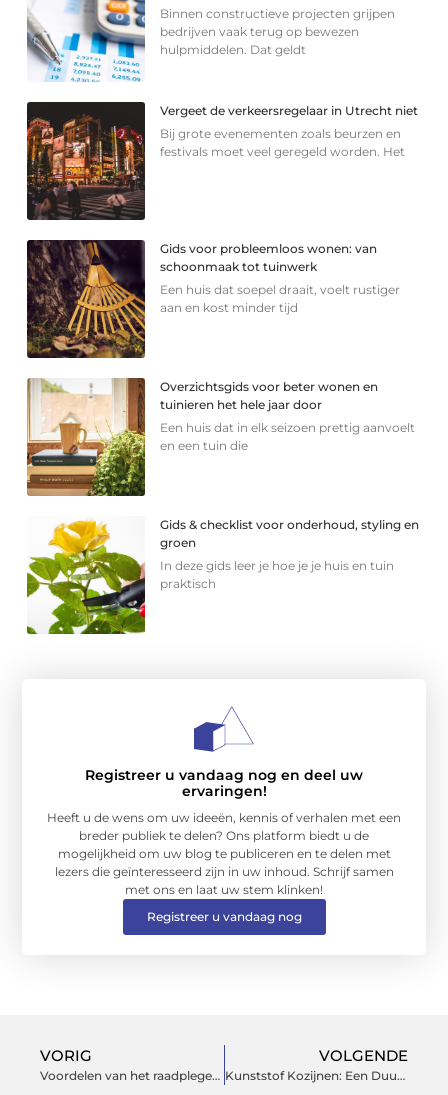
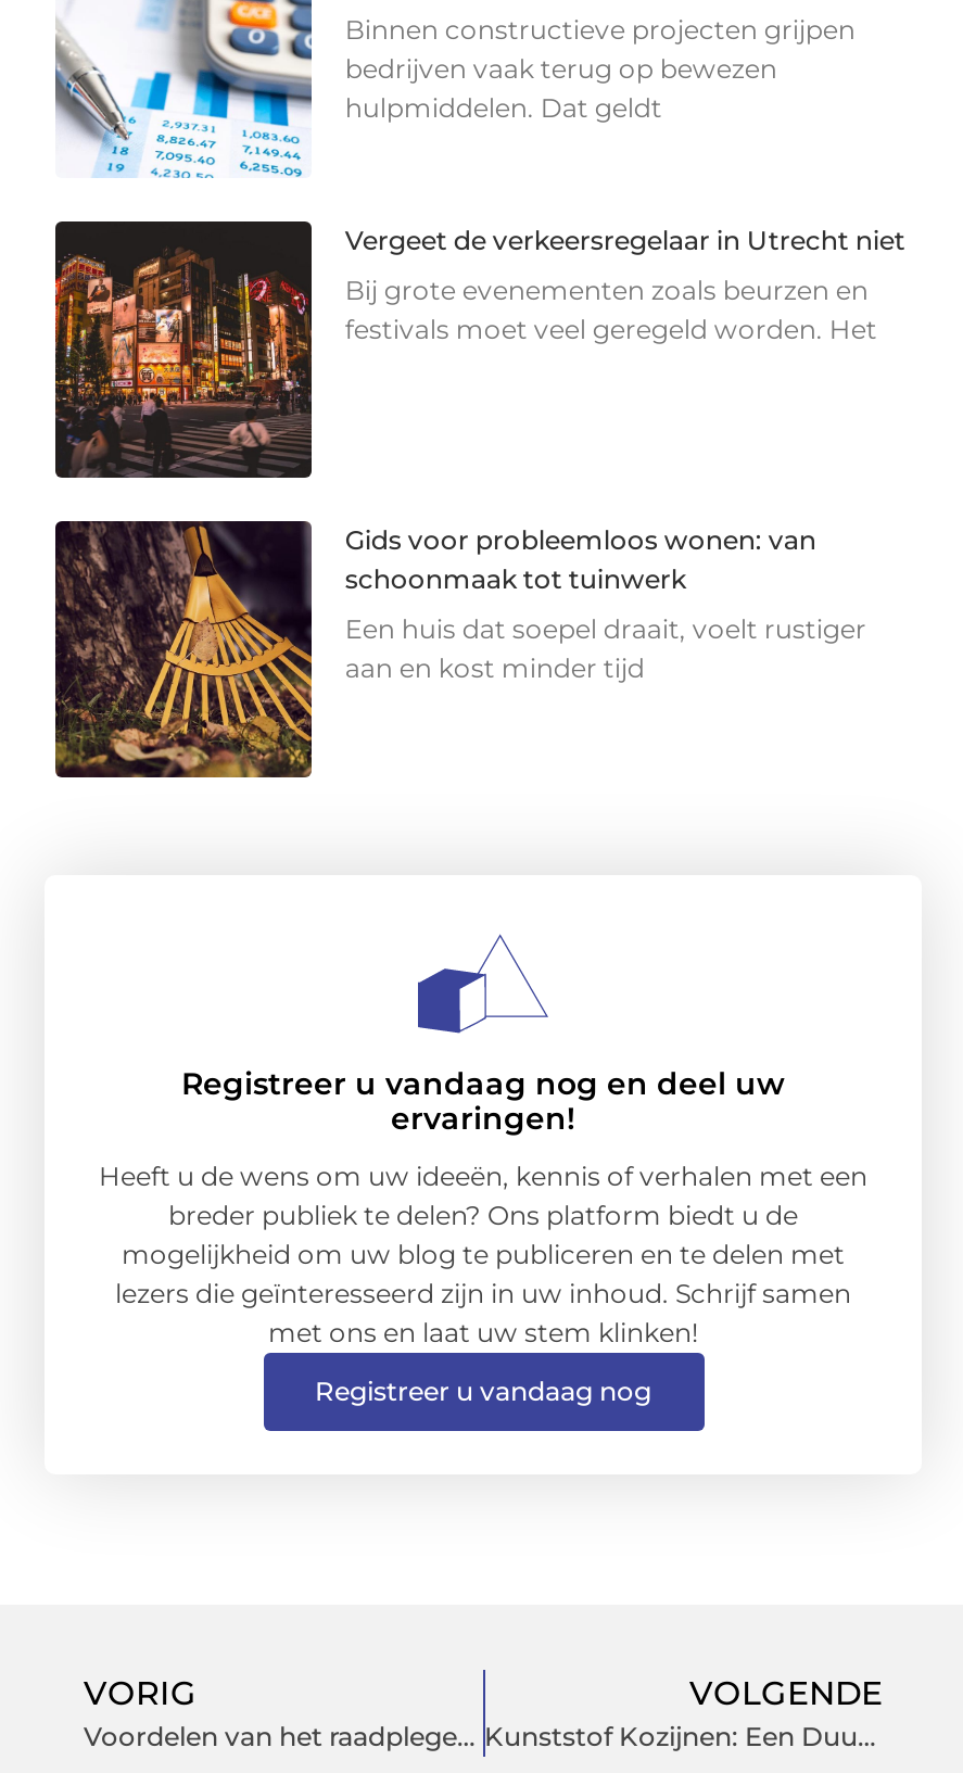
- [image]
- Overzichtsgids voor beter wonen en
- tuinieren het hele jaar door
- Een huis dat in elk seizoen prettig aanvoelt
- en een tuin die

- [image]
- Gids & checklist voor onderhoud, styling en
- groen
- In deze gids leer je hoe je je huis en tuin
- praktisch
